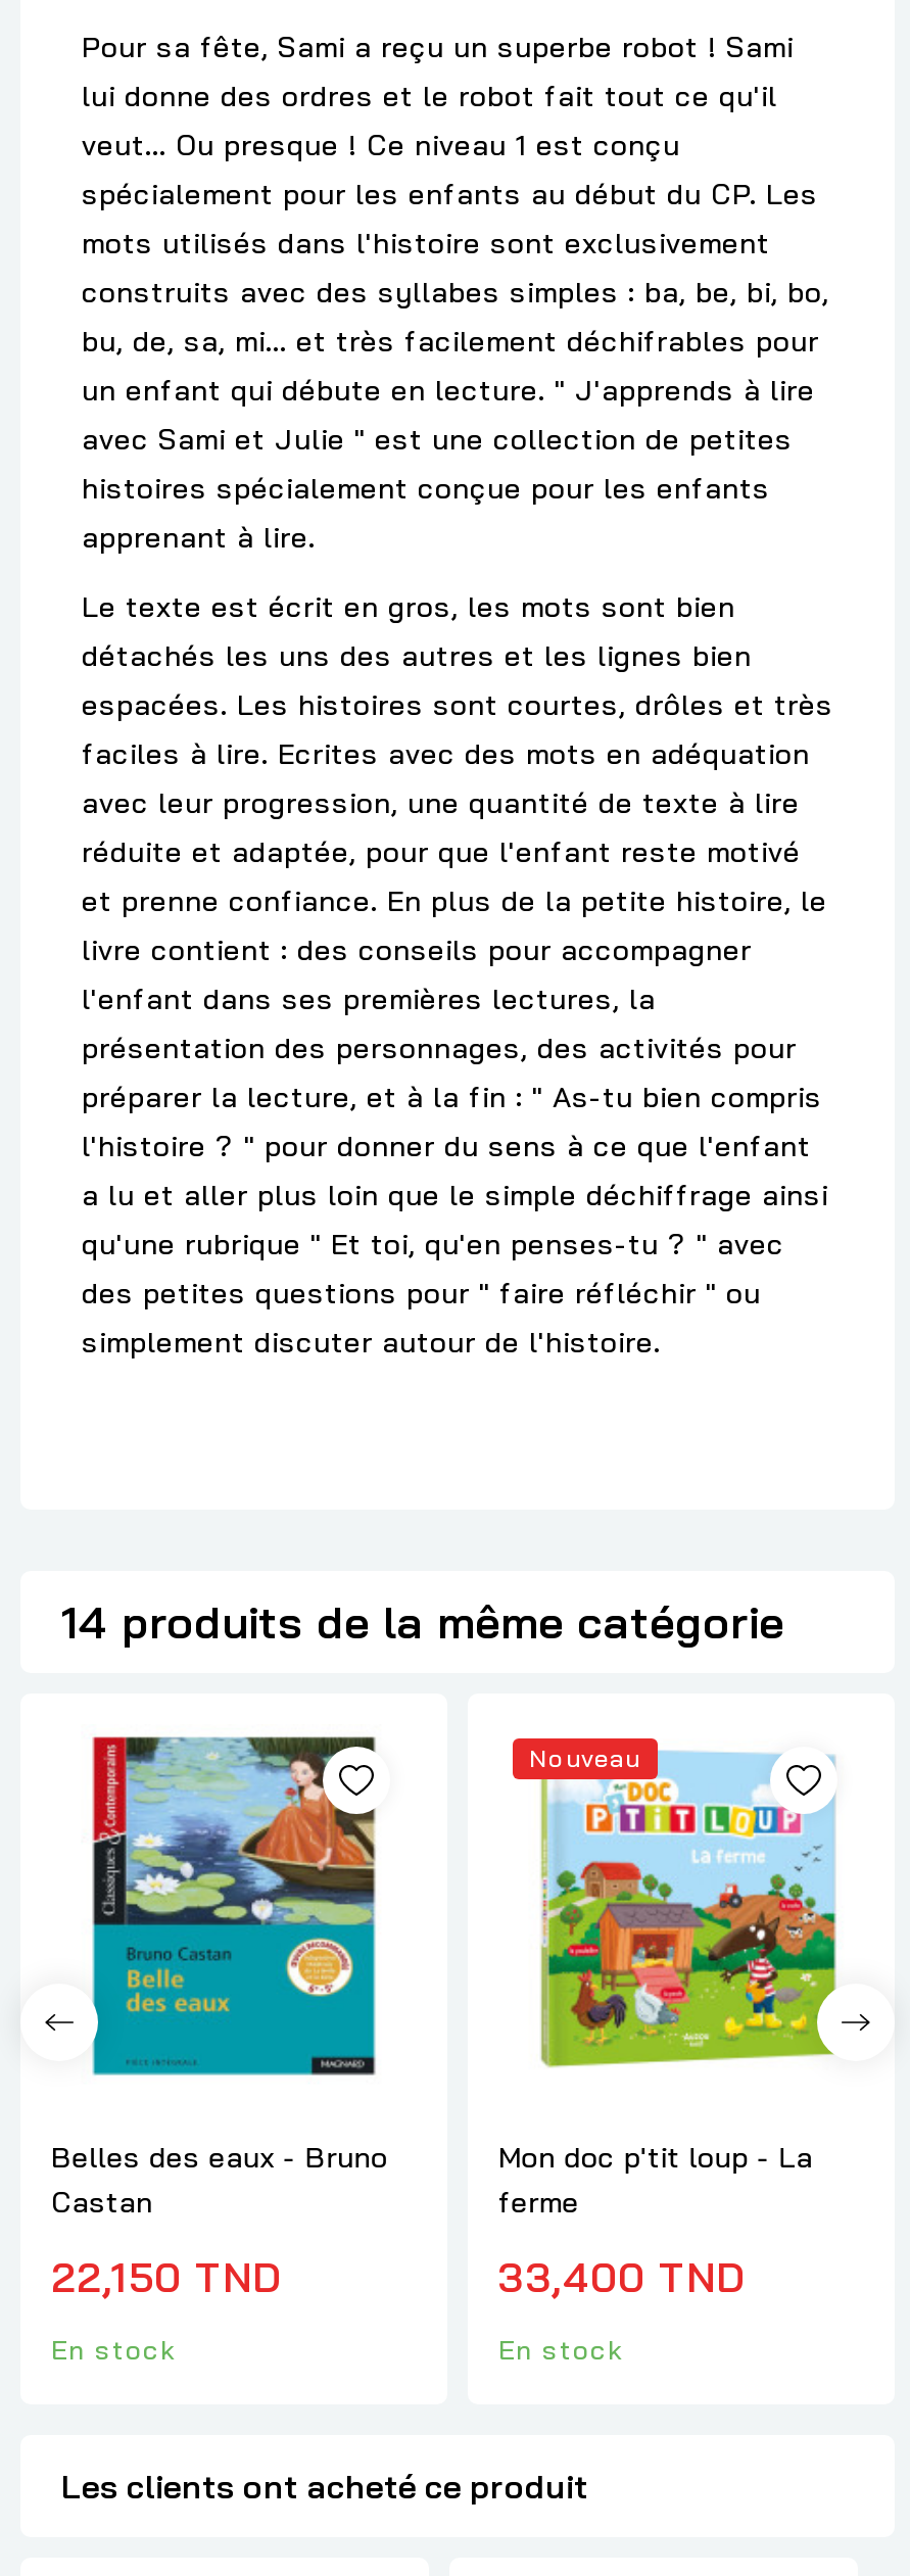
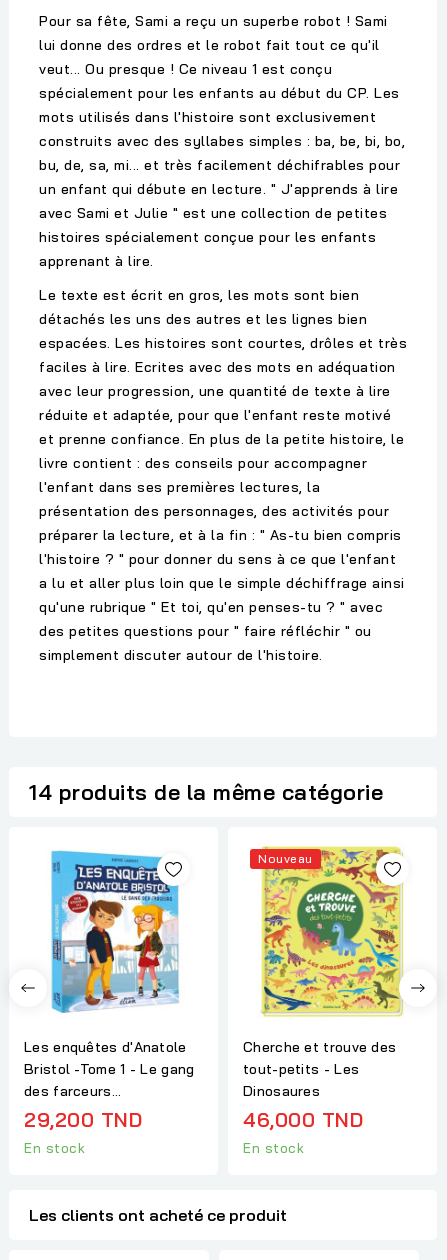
- [image]
- Belles des eaux - Bruno
- Castan
- 22,150 TND
+ [image]
+ Les enquêtes d'Anatole
+ Bristol -Tome 1 - Le gang
+ des farceurs...
+ 29,200 TND

- [image]
- Mon doc p'tit loup - La
- ferme
- 33,400 TND
+ [image]
+ Cherche et trouve des
+ tout-petits - Les
+ Dinosaures
+ 46,000 TND
